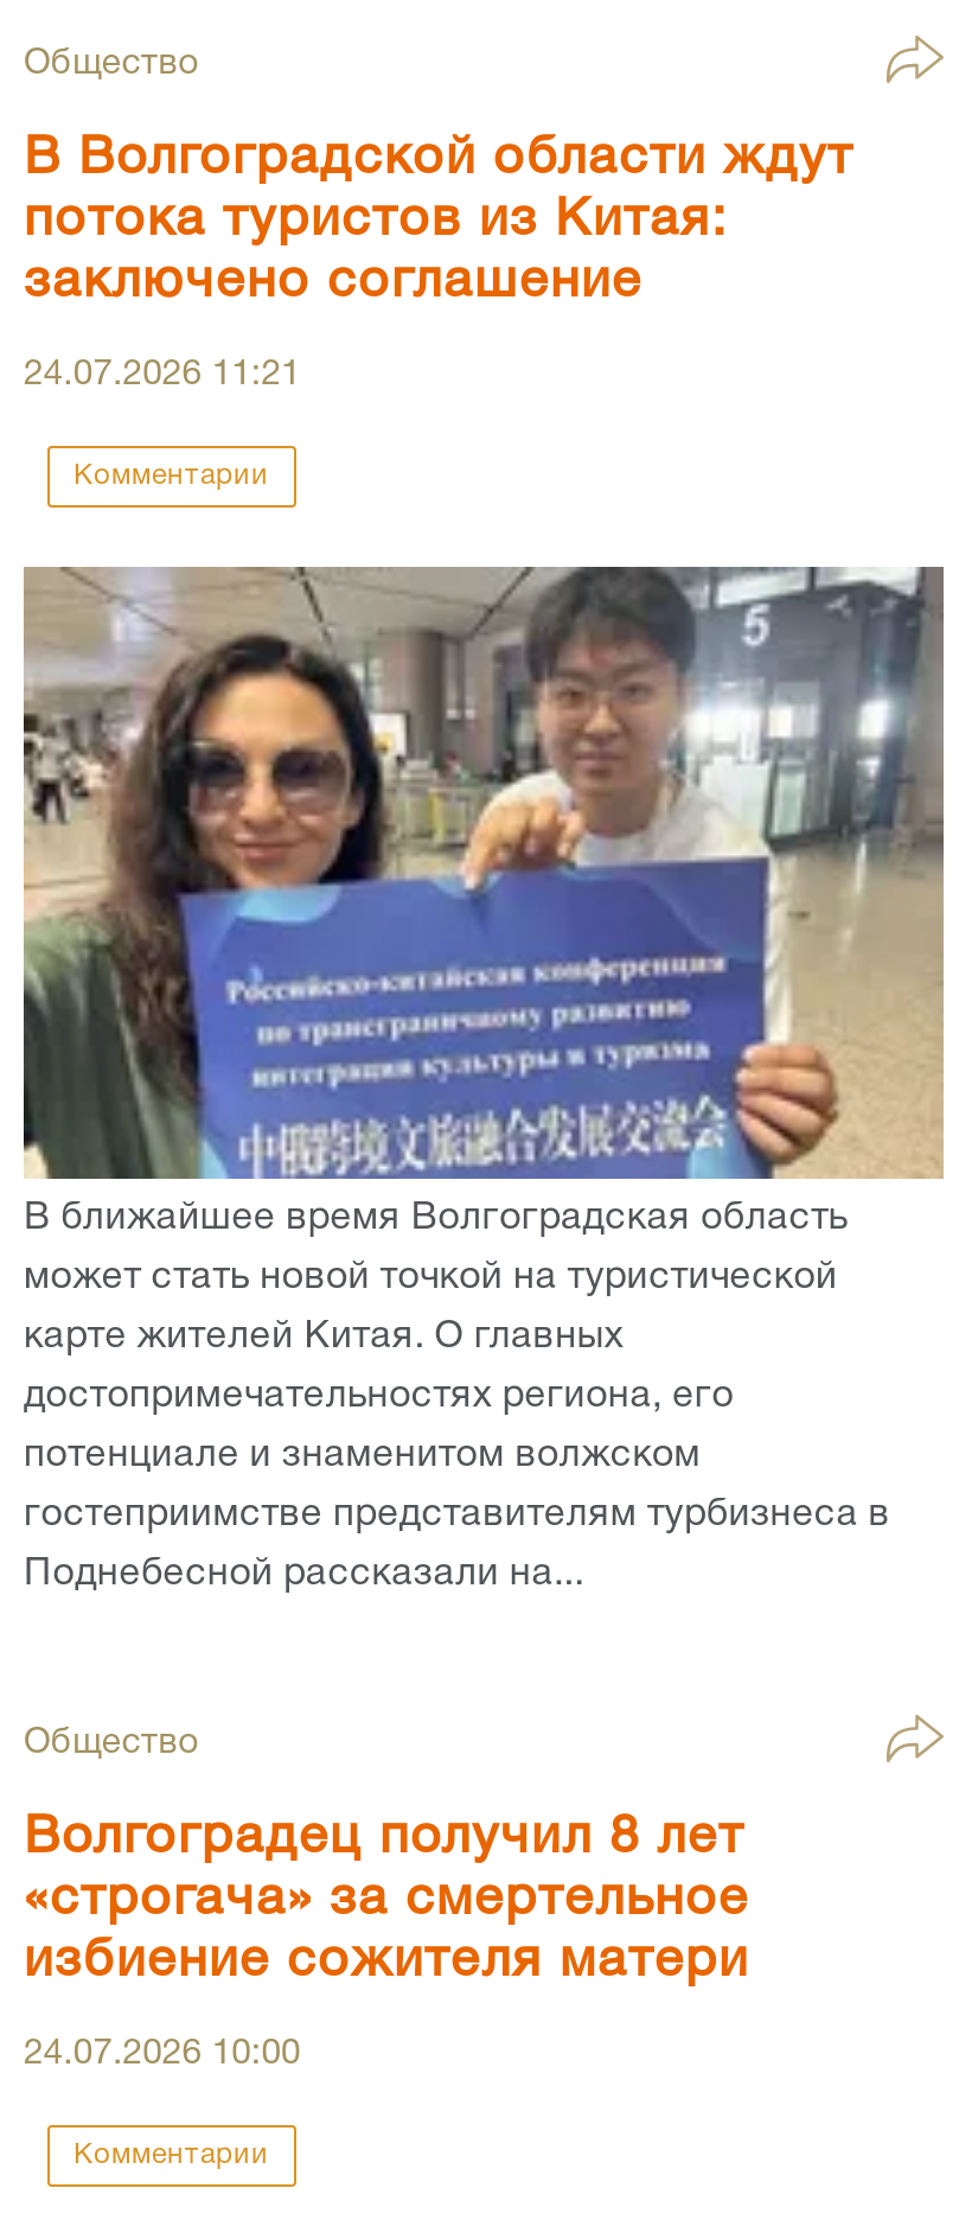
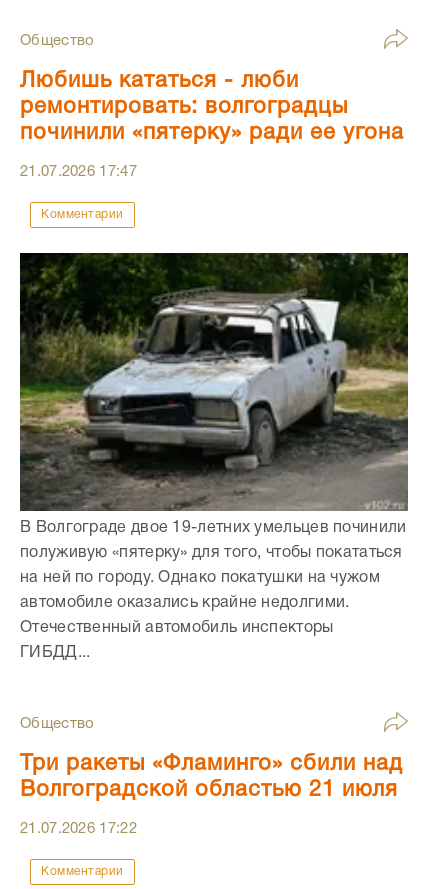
- В Волгоградской области ждут
- потока туристов из Китая:
- заключено соглашение
+ Любишь кататься - люби
+ ремонтировать: волгоградцы
+ починили «пятерку» ради ее угона

- 24.07.2026 11:21
+ 21.07.2026 17:47

- [image]
- В ближайшее время Волгоградская область
- может стать новой точкой на туристической
- карте жителей Китая. О главных
- достопримечательностях региона, его
- потенциале и знаменитом волжском
- гостеприимстве представителям турбизнеса в
- Поднебесной рассказали на...
+ [image]
+ В Волгограде двое 19-летних умельцев починили
+ полуживую «пятерку» для того, чтобы покататься
+ на ней по городу. Однако покатушки на чужом
+ автомобиле оказались крайне недолгими.
+ Отечественный автомобиль инспекторы
+ ГИБДД...

- Волгоградец получил 8 лет
- «строгача» за смертельное
- избиение сожителя матери
+ Три ракеты «Фламинго» сбили над
+ Волгоградской областью 21 июля

- 24.07.2026 10:00
+ 21.07.2026 17:22
